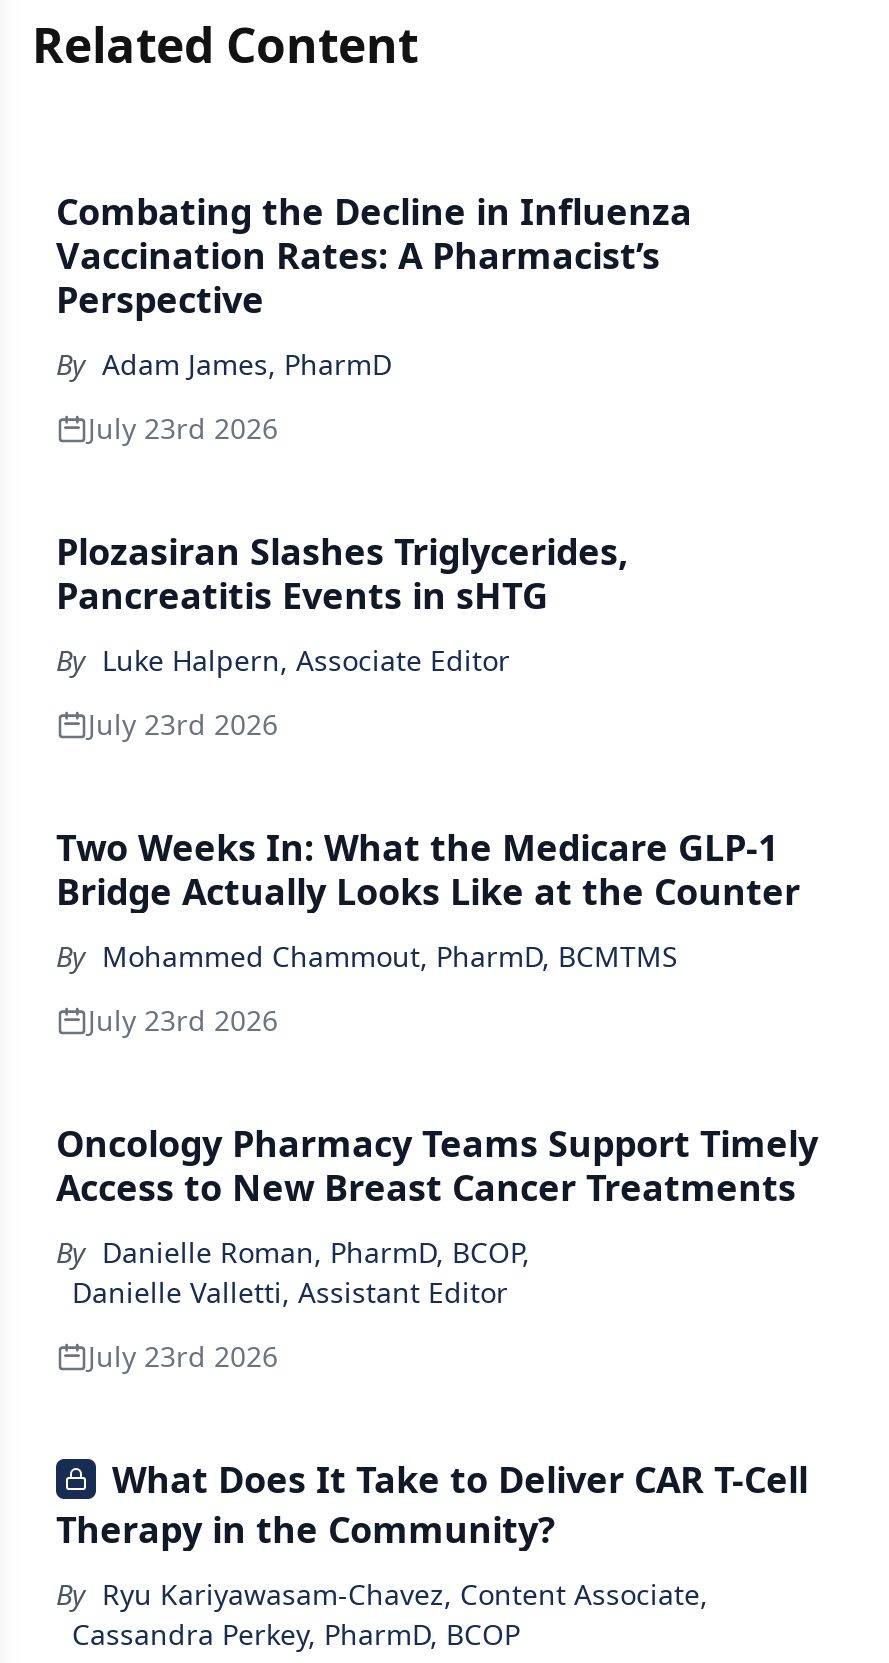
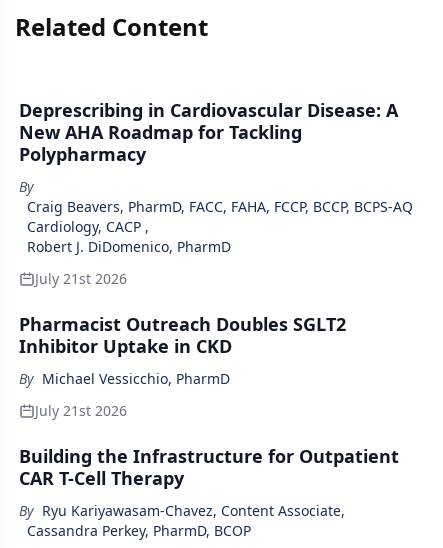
- Combating the Decline in Influenza
- Vaccination Rates: A Pharmacist’s
- Perspective
- By Adam James, PharmD
- July 23rd 2026
- Plozasiran Slashes Triglycerides,
- Pancreatitis Events in sHTG
- By Luke Halpern, Associate Editor
- July 23rd 2026
- Two Weeks In: What the Medicare GLP-1
- Bridge Actually Looks Like at the Counter
- By Mohammed Chammout, PharmD, BCMTMS
- July 23rd 2026
- Oncology Pharmacy Teams Support Timely
- Access to New Breast Cancer Treatments
- By Danielle Roman, PharmD, BCOP,
- Danielle Valletti, Assistant Editor
- July 23rd 2026
- What Does It Take to Deliver CAR T-Cell
- Therapy in the Community?
+ Deprescribing in Cardiovascular Disease: A
+ New AHA Roadmap for Tackling
+ Polypharmacy
+ By
+ Craig Beavers, PharmD, FACC, FAHA, FCCP, BCCP, BCPS-AQ
+ Cardiology, CACP,
+ Robert J. DiDomenico, PharmD
+ July 21st 2026
+ Pharmacist Outreach Doubles SGLT2
+ Inhibitor Uptake in CKD
+ By Michael Vessicchio, PharmD
+ July 21st 2026
+ Building the Infrastructure for Outpatient
+ CAR T-Cell Therapy
